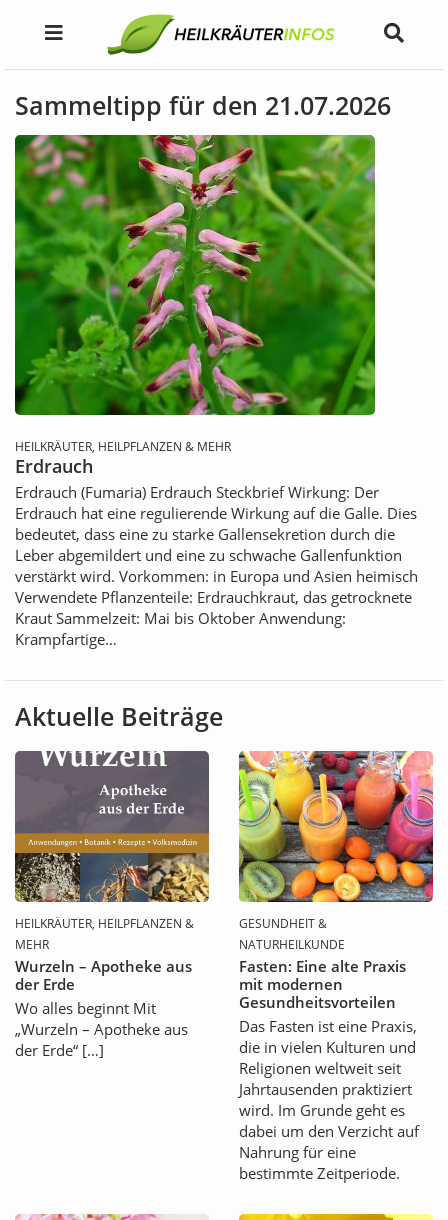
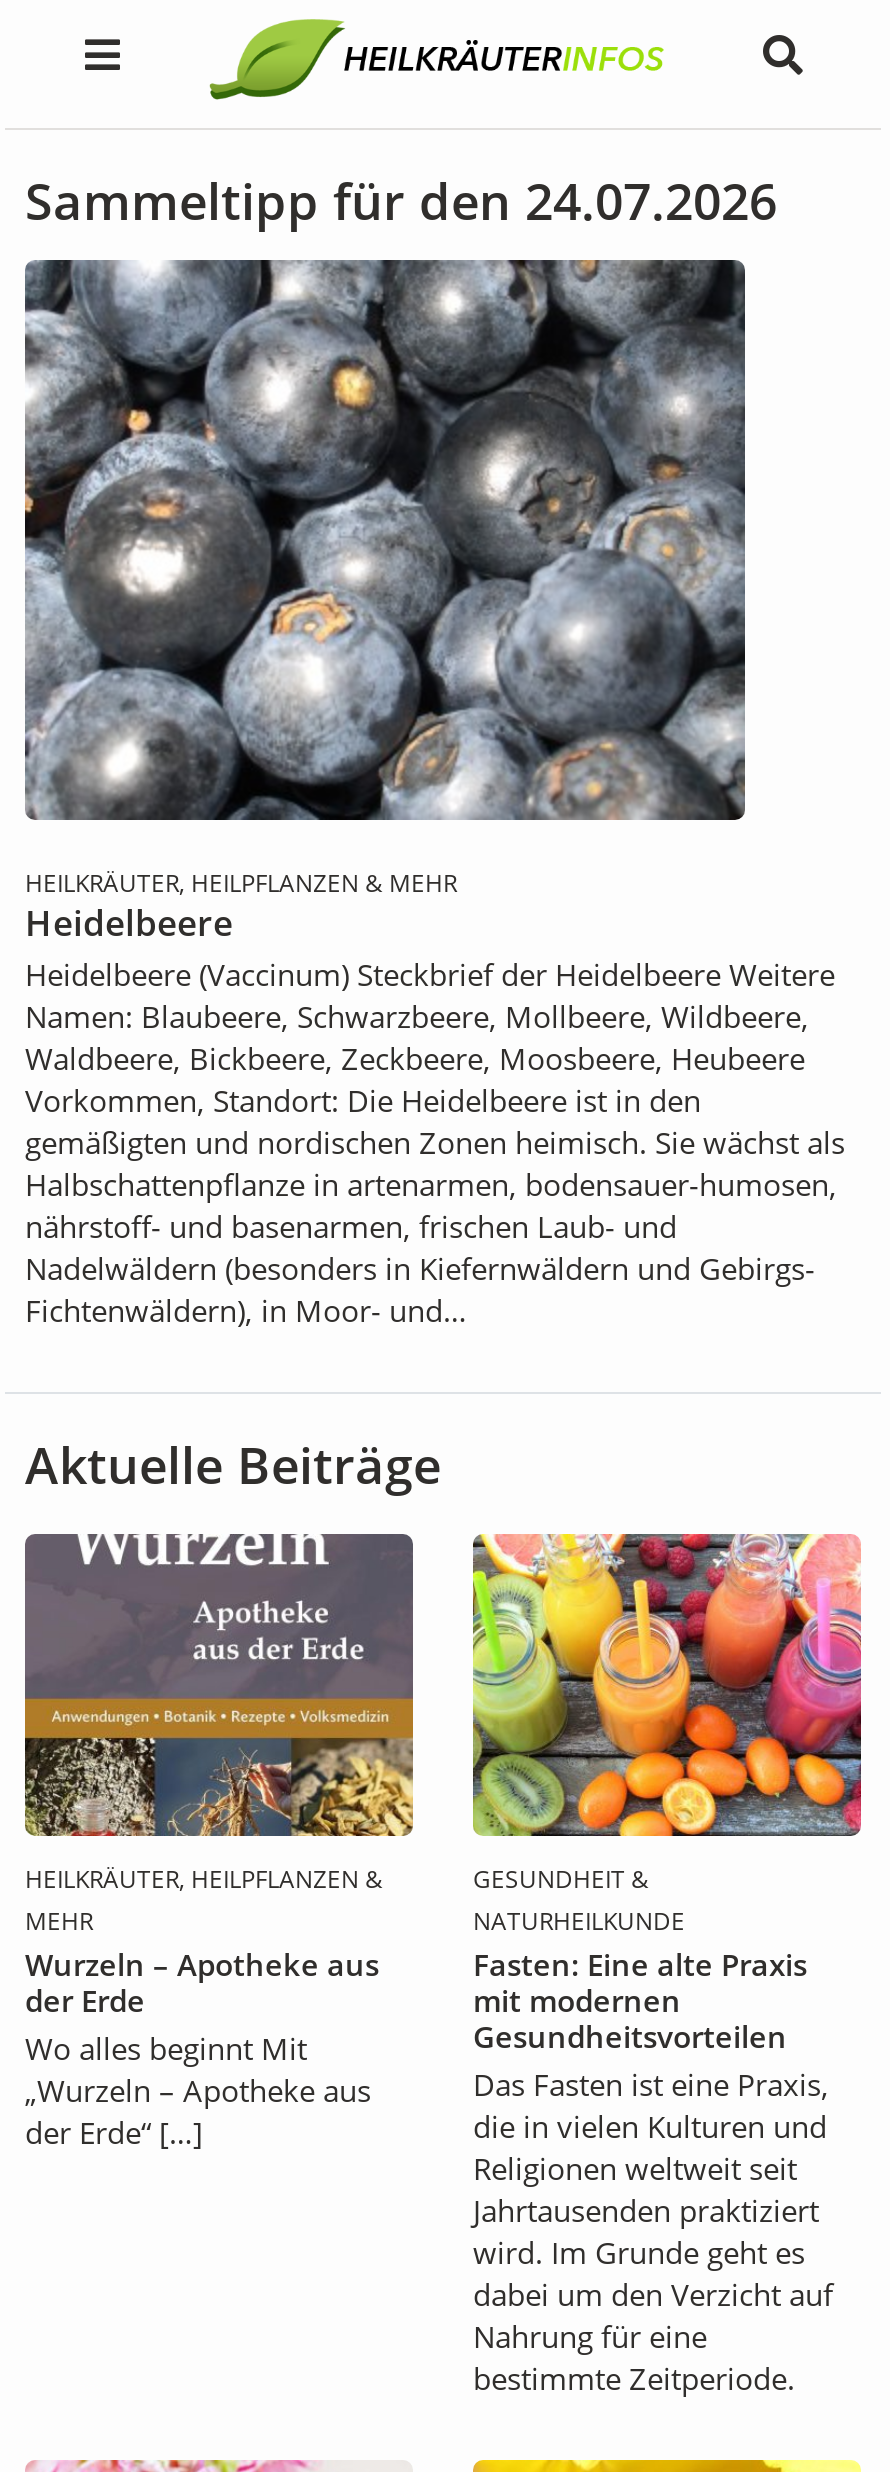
- Sammeltipp für den 21.07.2026
+ Sammeltipp für den 24.07.2026

- [image]
- Erdrauch
- Erdrauch (Fumaria) Erdrauch Steckbrief Wirkung: Der
- Erdrauch hat eine regulierende Wirkung auf die Galle. Dies
- bedeutet, dass eine zu starke Gallensekretion durch die
- Leber abgemildert und eine zu schwache Gallenfunktion
- verstärkt wird. Vorkommen: in Europa und Asien heimisch
- Verwendete Pflanzenteile: Erdrauchkraut, das getrocknete
- Kraut Sammelzeit: Mai bis Oktober Anwendung:
- Krampfartige…
+ [image]
+ Heidelbeere
+ Heidelbeere (Vaccinum) Steckbrief der Heidelbeere Weitere
+ Namen: Blaubeere, Schwarzbeere, Mollbeere, Wildbeere,
+ Waldbeere, Bickbeere, Zeckbeere, Moosbeere, Heubeere
+ Vorkommen, Standort: Die Heidelbeere ist in den
+ gemäßigten und nordischen Zonen heimisch. Sie wächst als
+ Halbschattenpflanze in artenarmen, bodensauer-humosen,
+ nährstoff- und basenarmen, frischen Laub- und
+ Nadelwäldern (besonders in Kiefernwäldern und Gebirgs-
+ Fichtenwäldern), in Moor- und…
